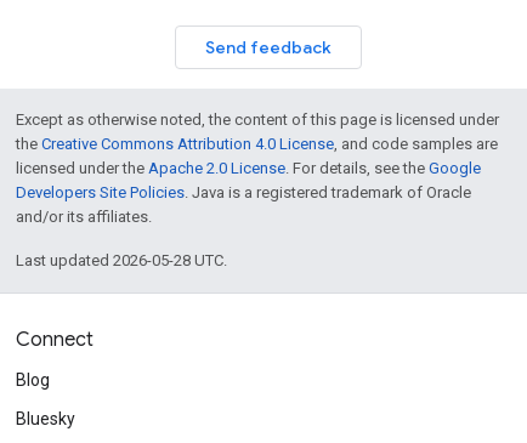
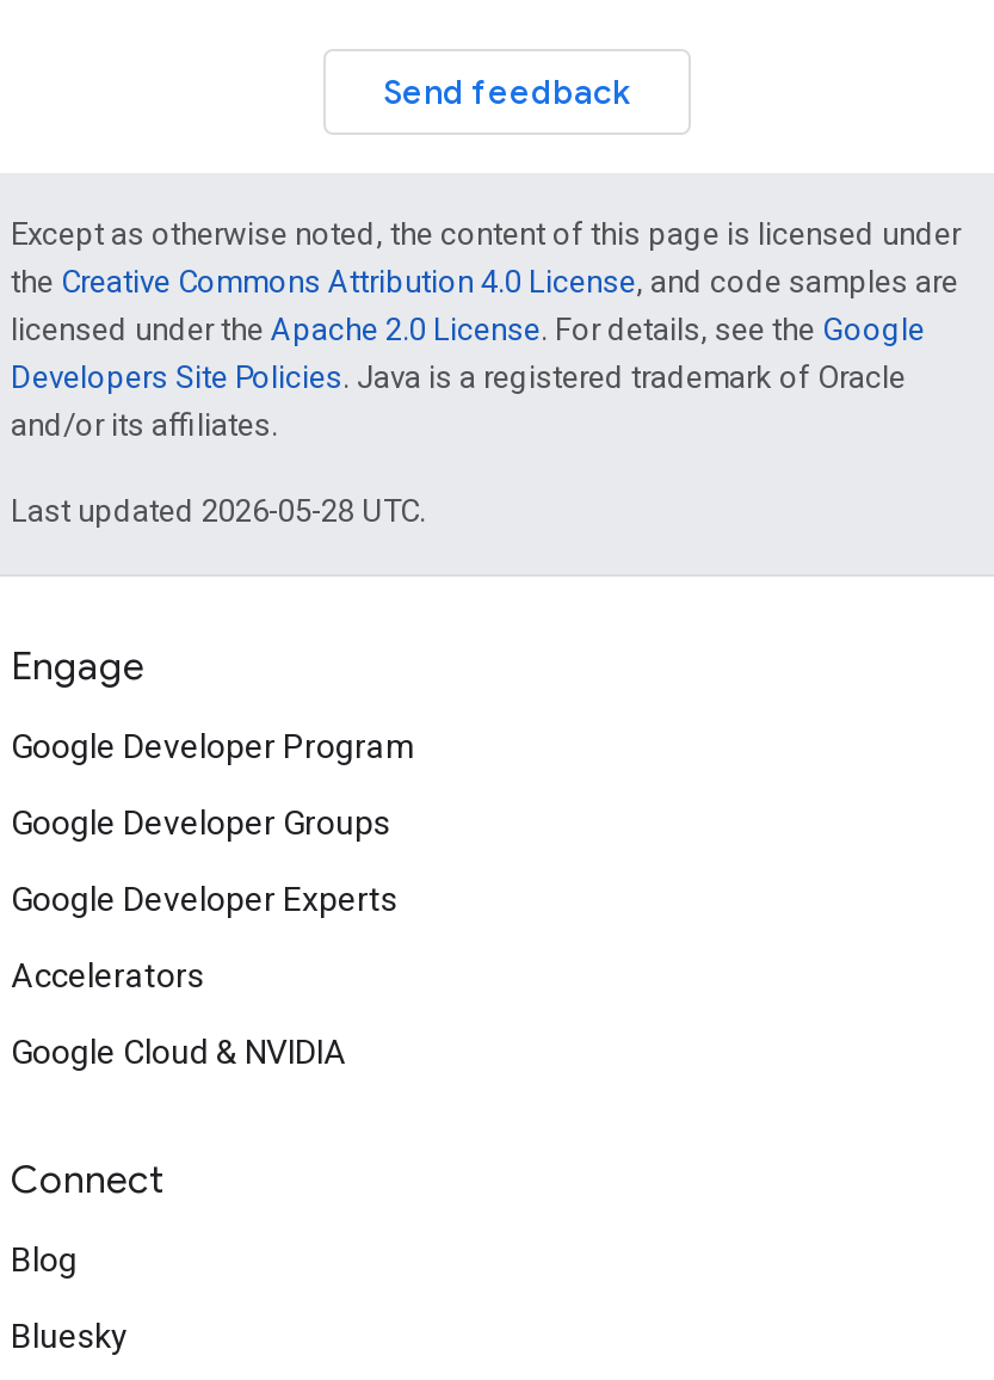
+ Engage
+ Google Developer Program
+ Google Developer Groups
+ Google Developer Experts
+ Accelerators
+ Google Cloud & NVIDIA
